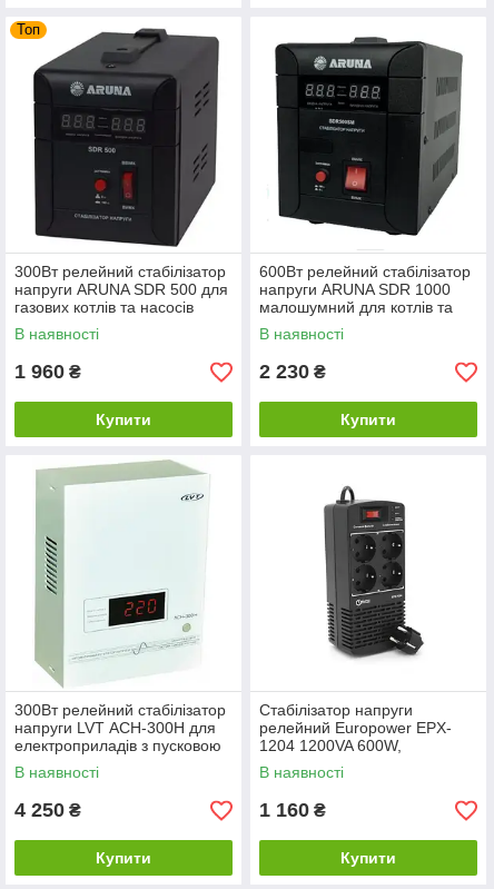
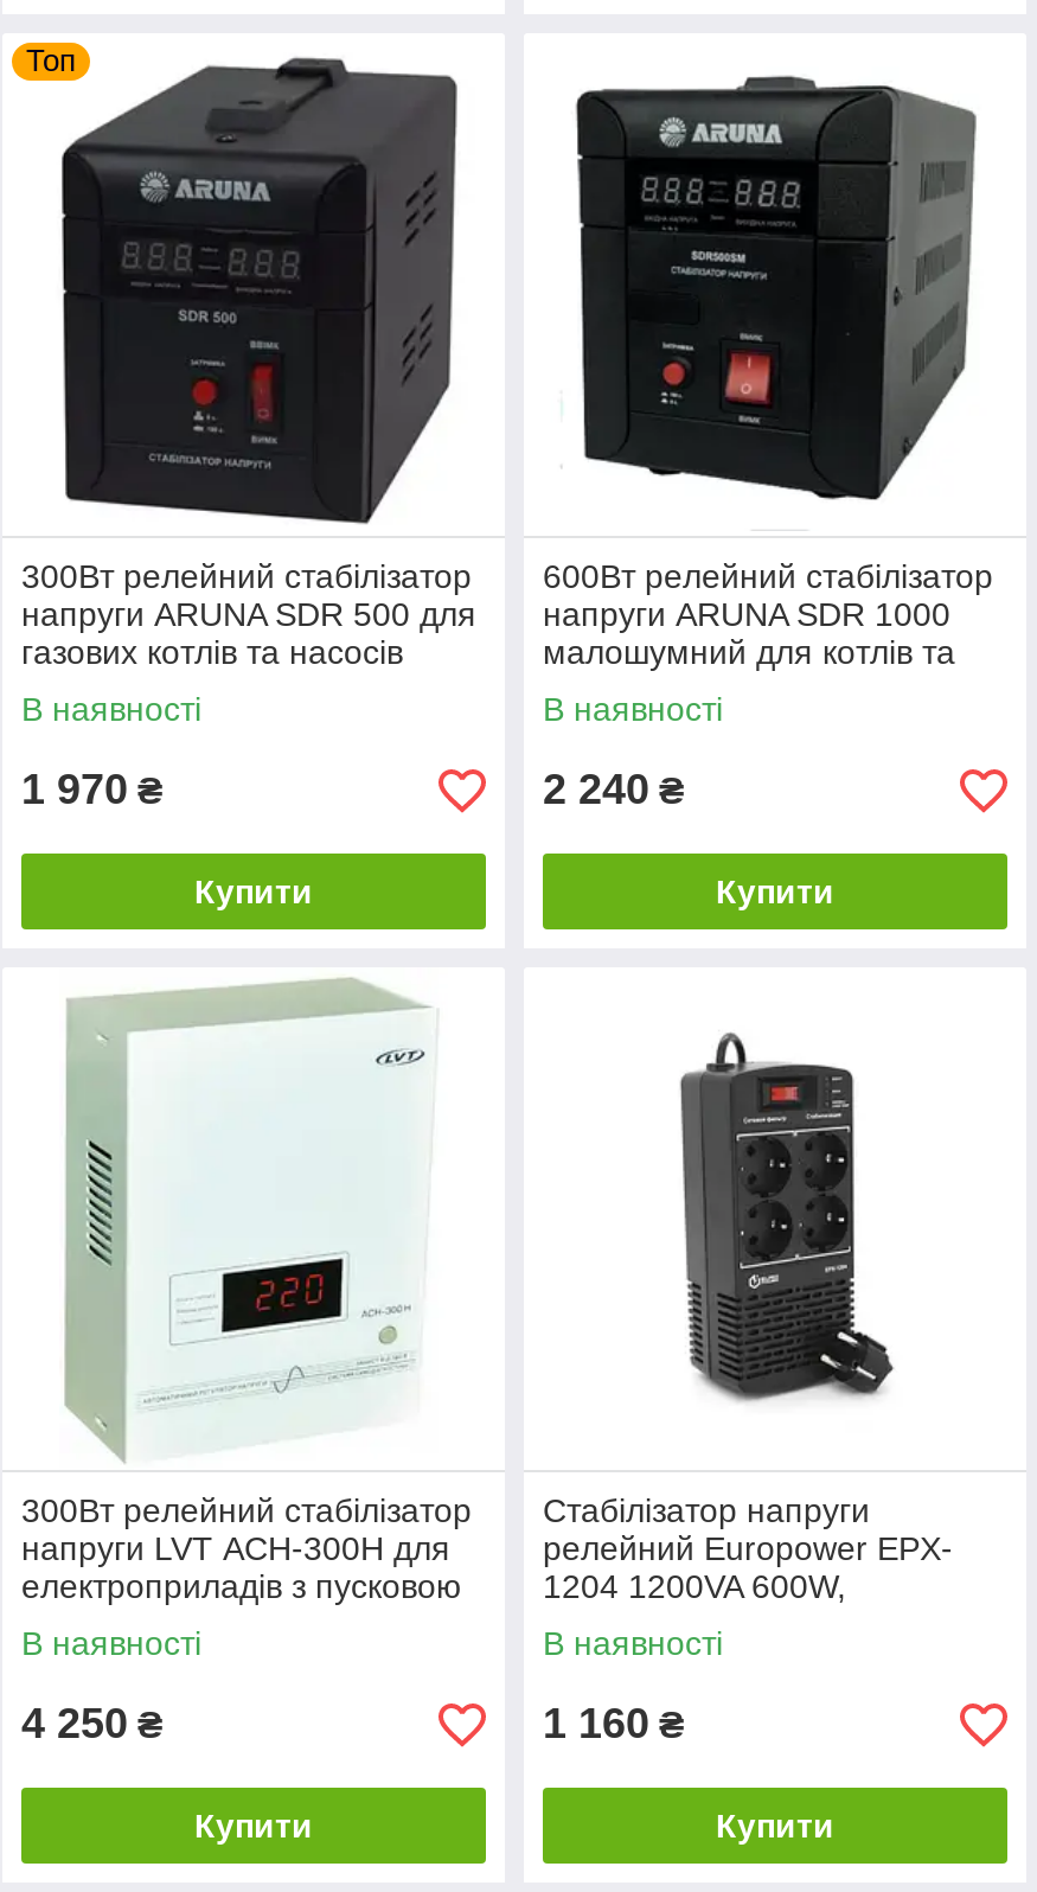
- 1 960 ₴
+ 1 970 ₴

- 2 230 ₴
+ 2 240 ₴
